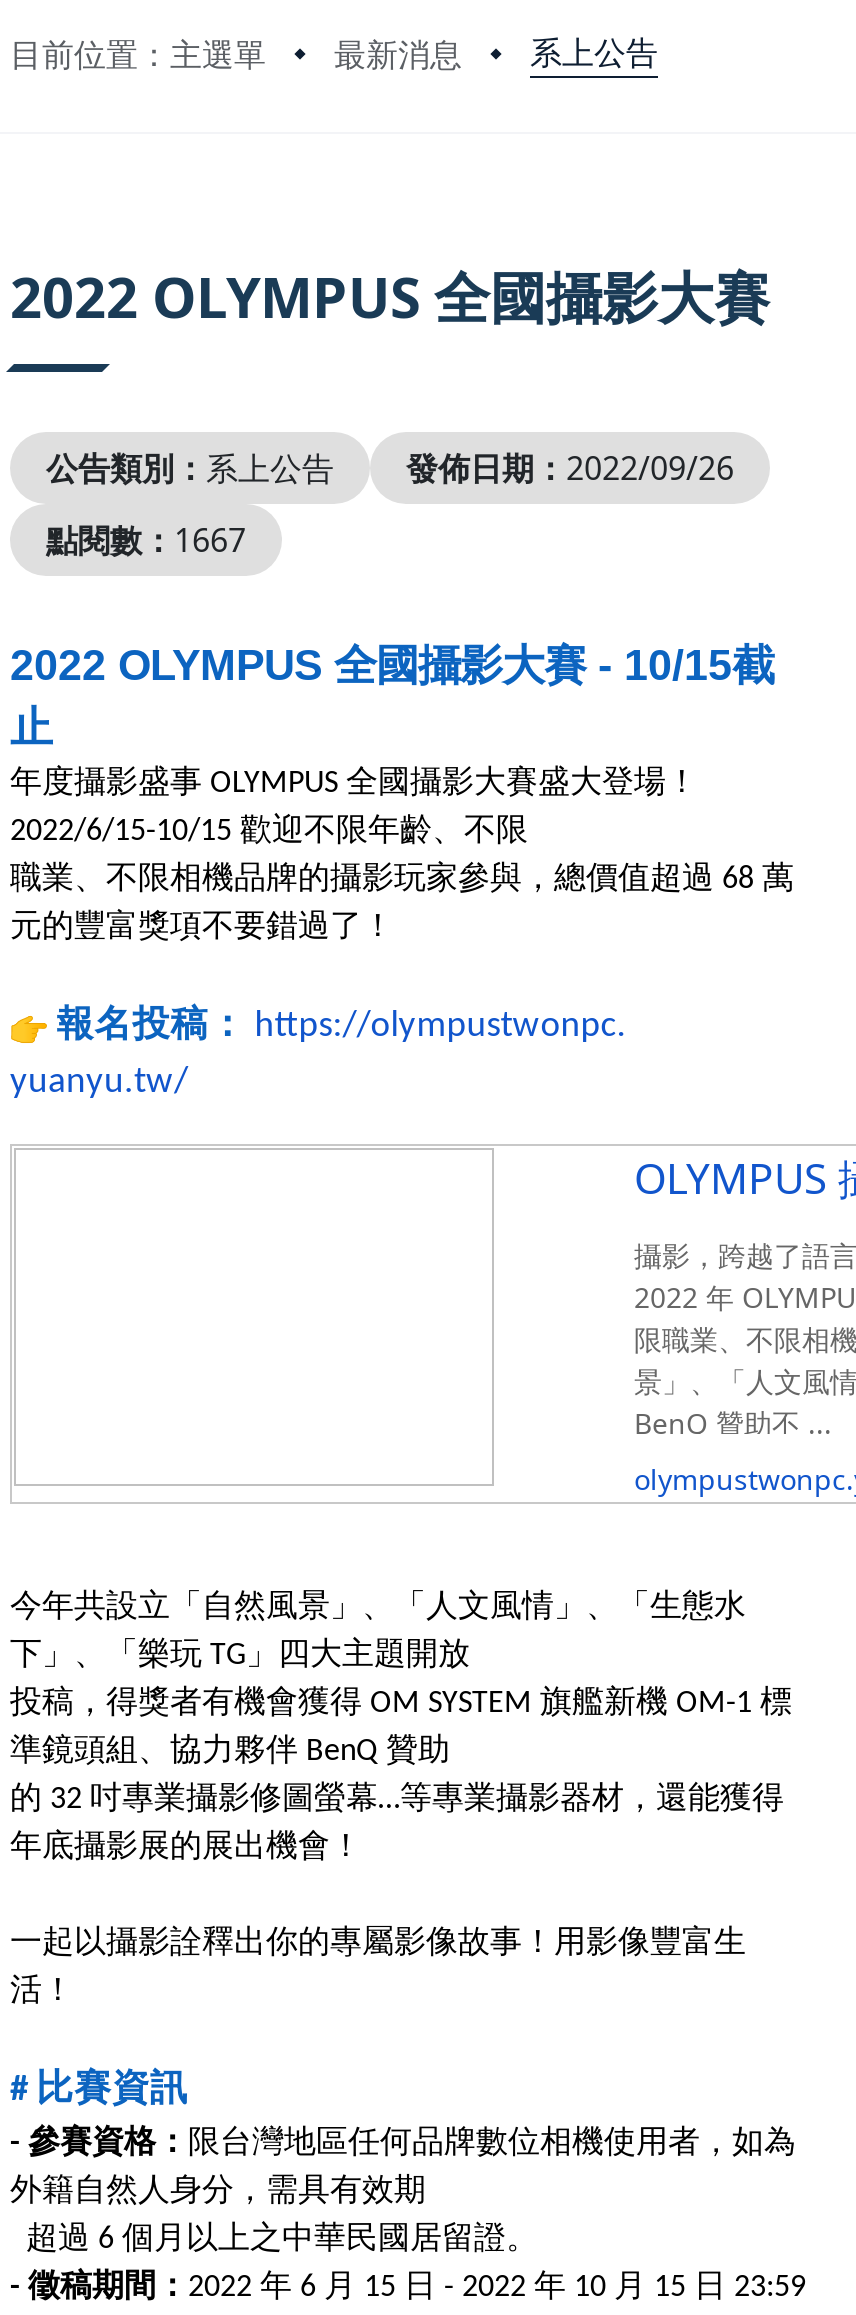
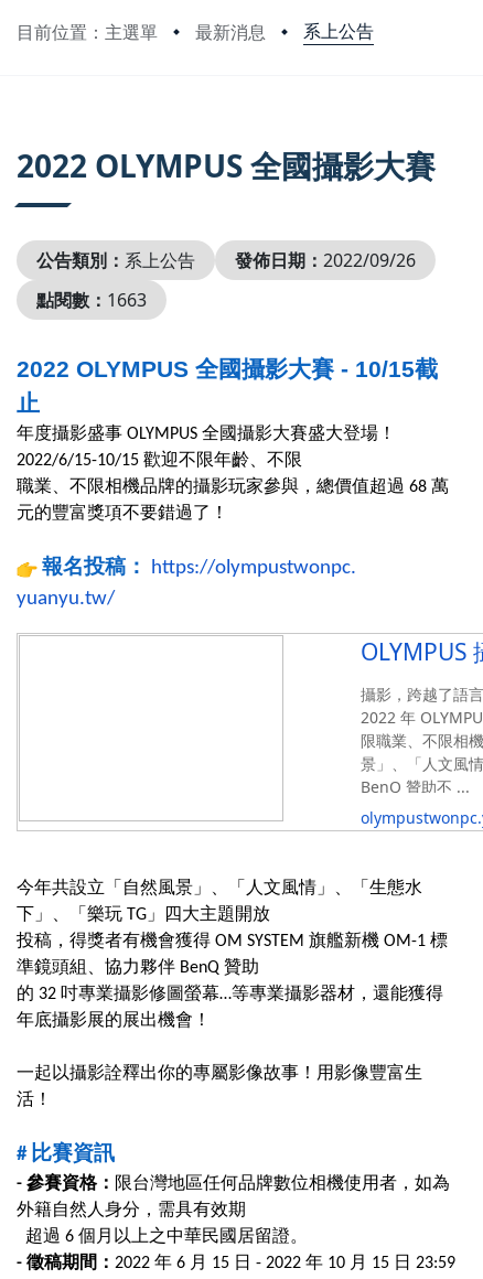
- 點閱數：1667
+ 點閱數：1663
